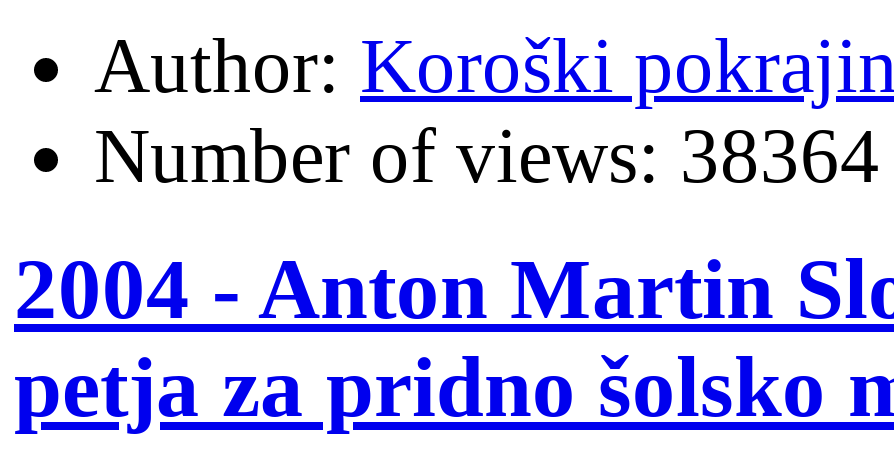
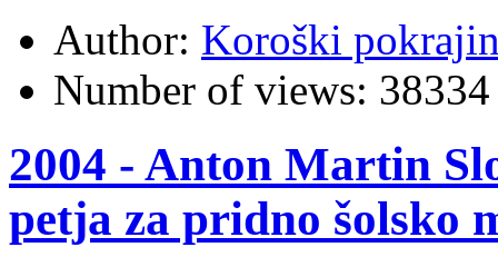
- Number of views: 38364
+ Number of views: 38334
